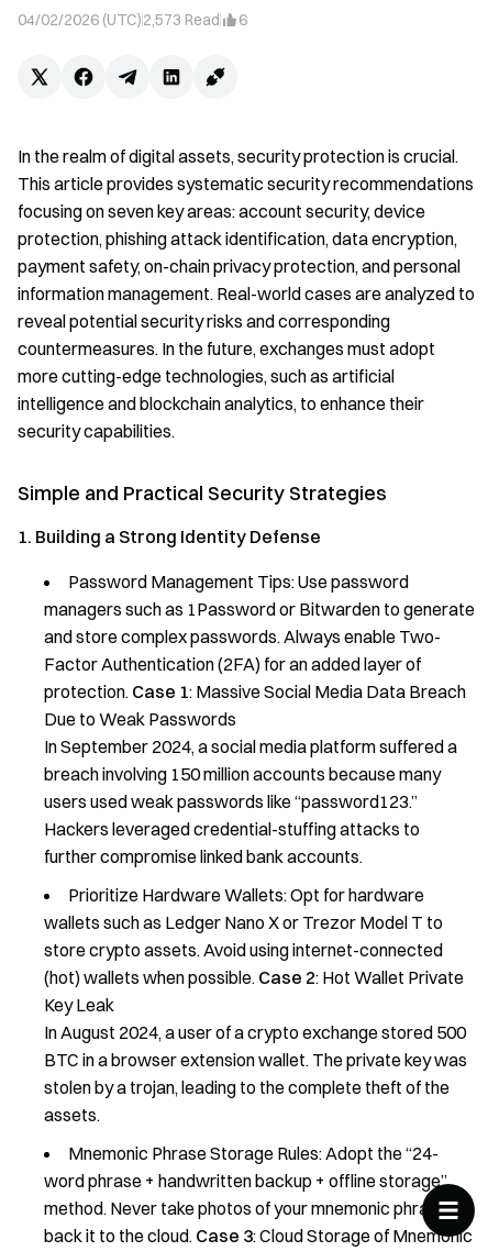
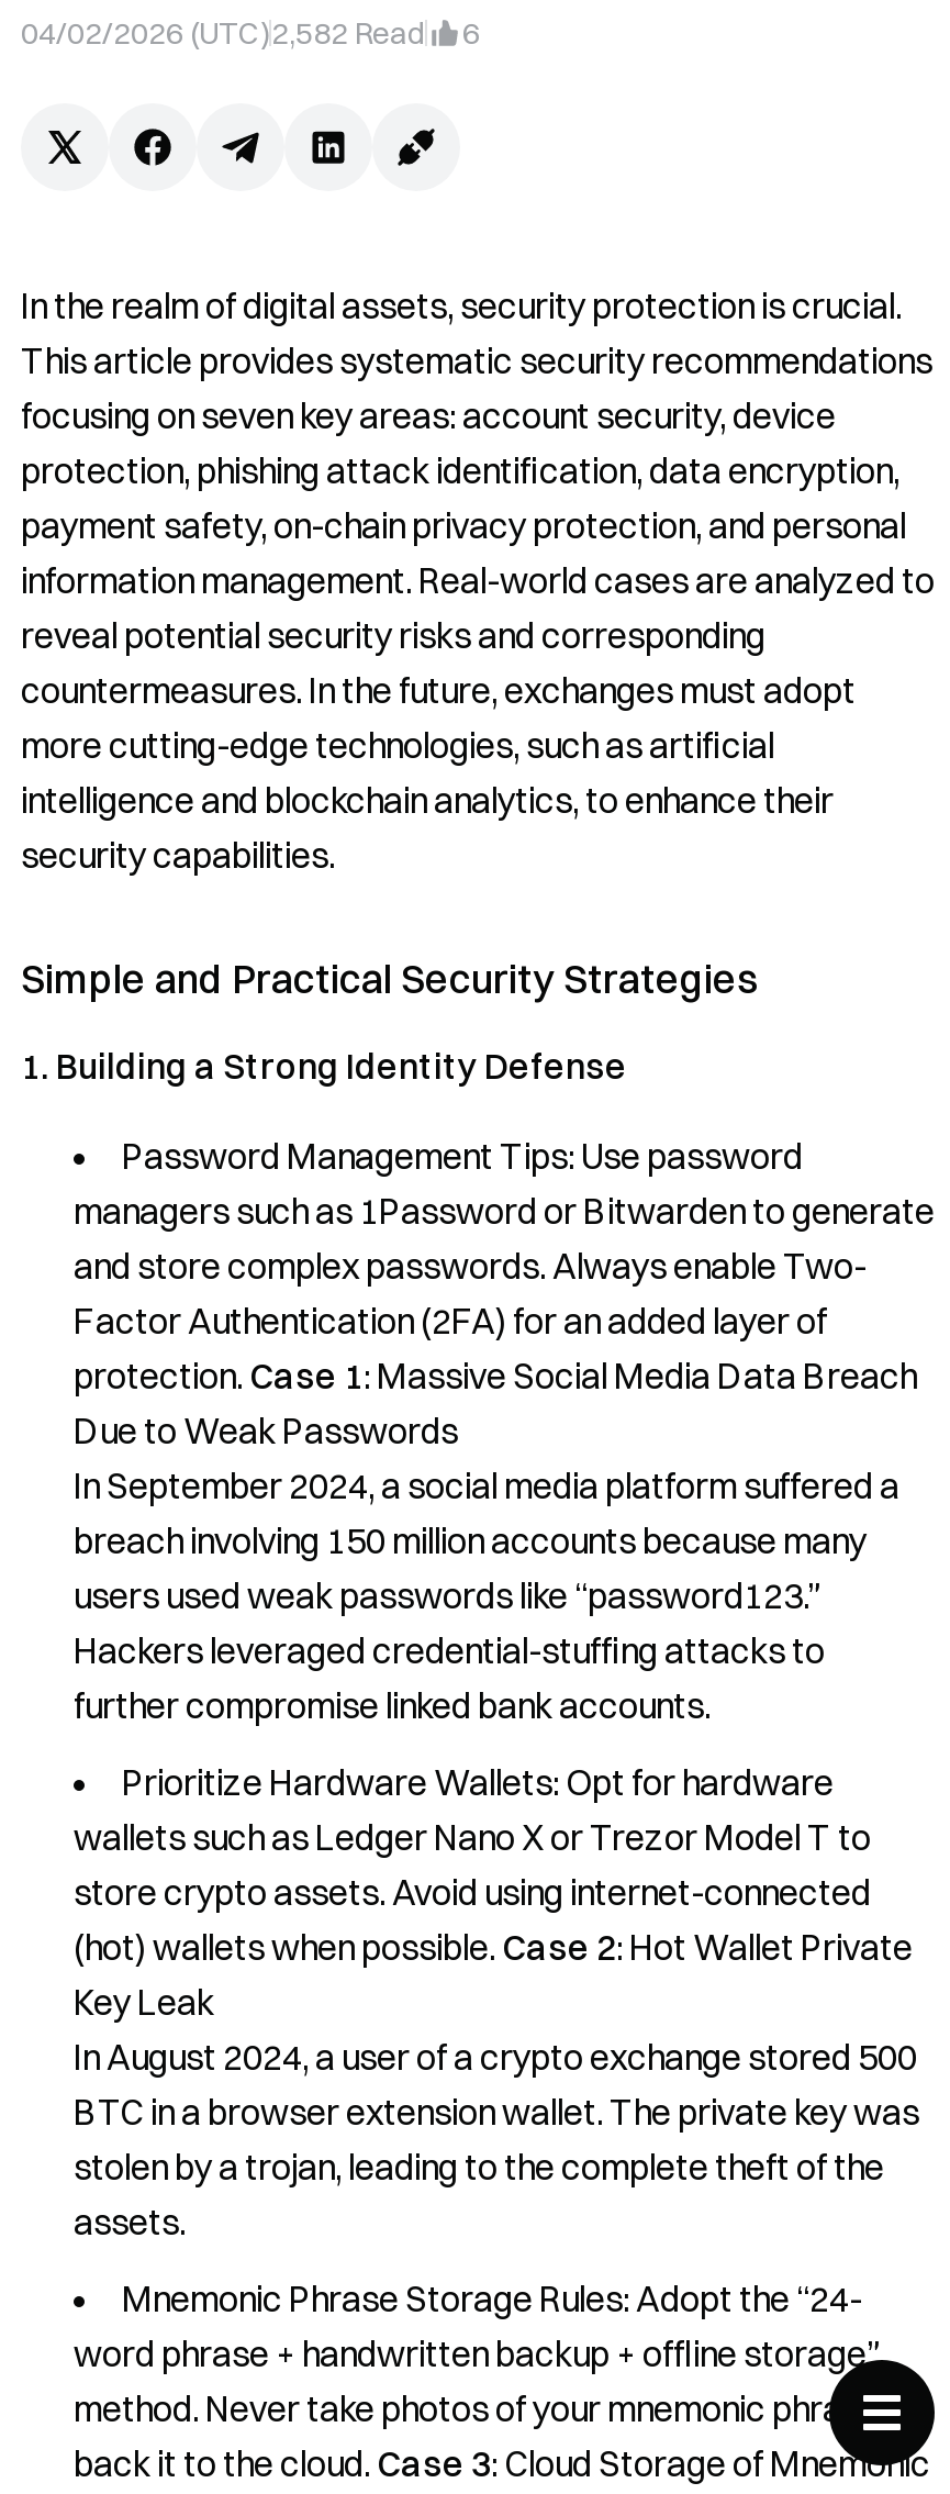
- 04/02/2026 (UTC)2,573 Read
+ 04/02/2026 (UTC)2,582 Read
